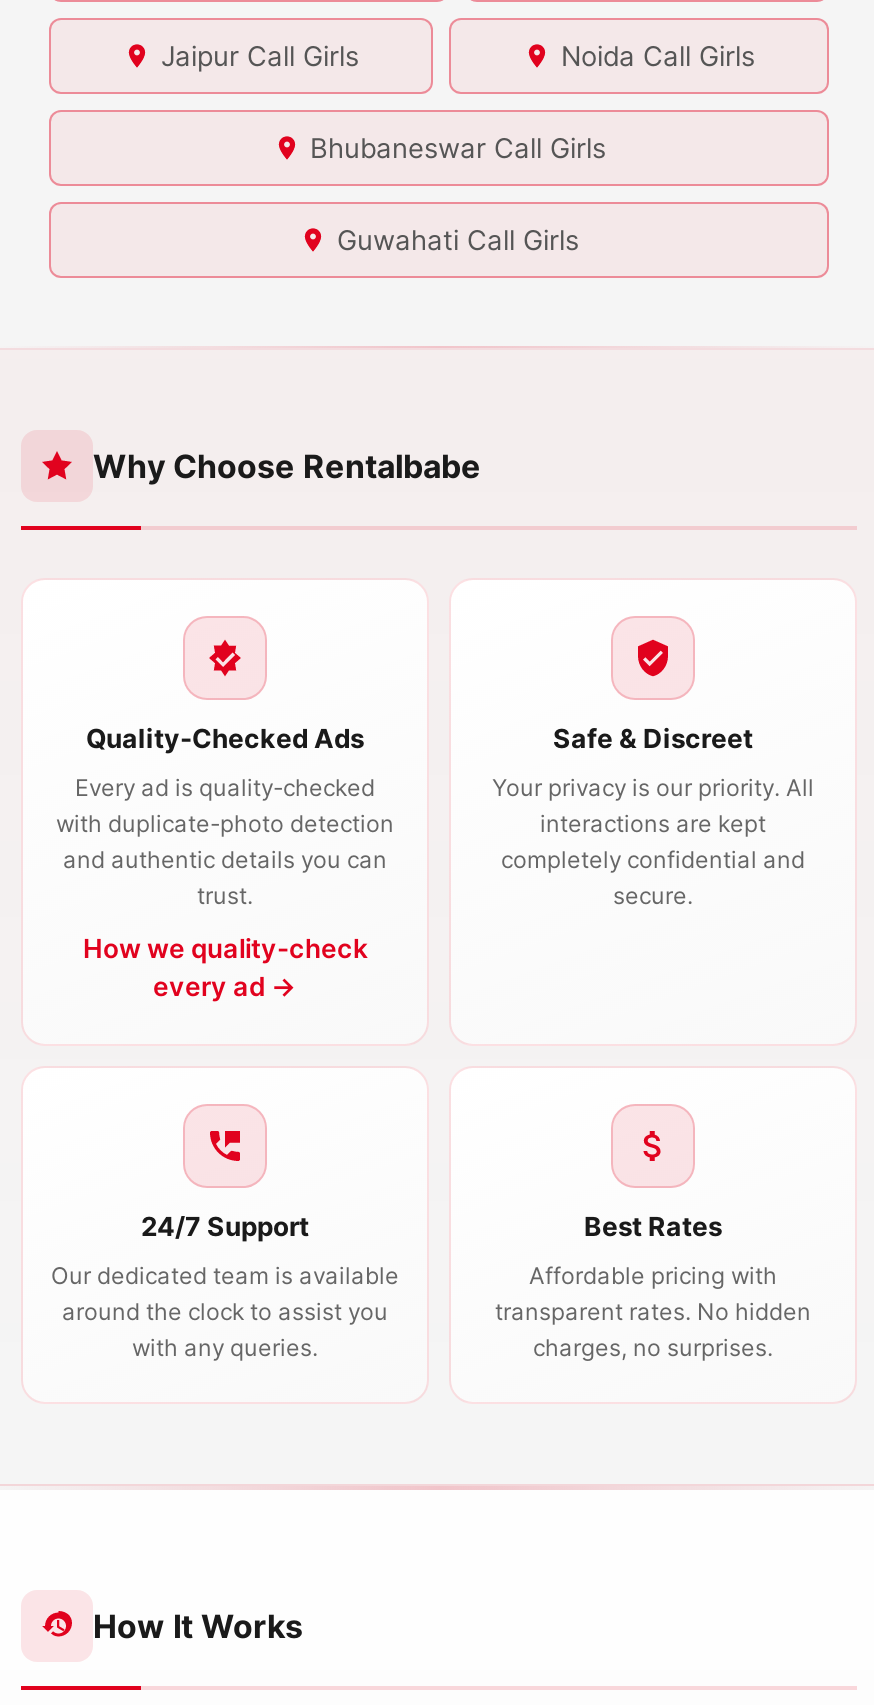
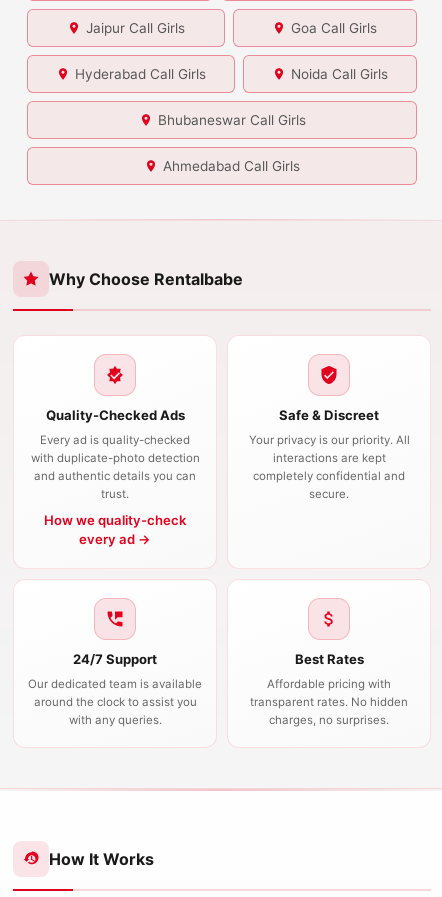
+ Goa Call Girls
+ Hyderabad Call Girls

- Guwahati Call Girls
+ Ahmedabad Call Girls
